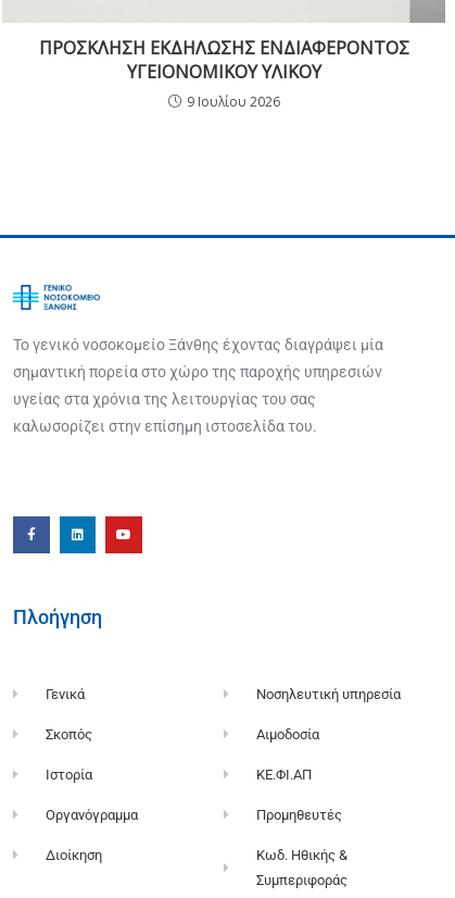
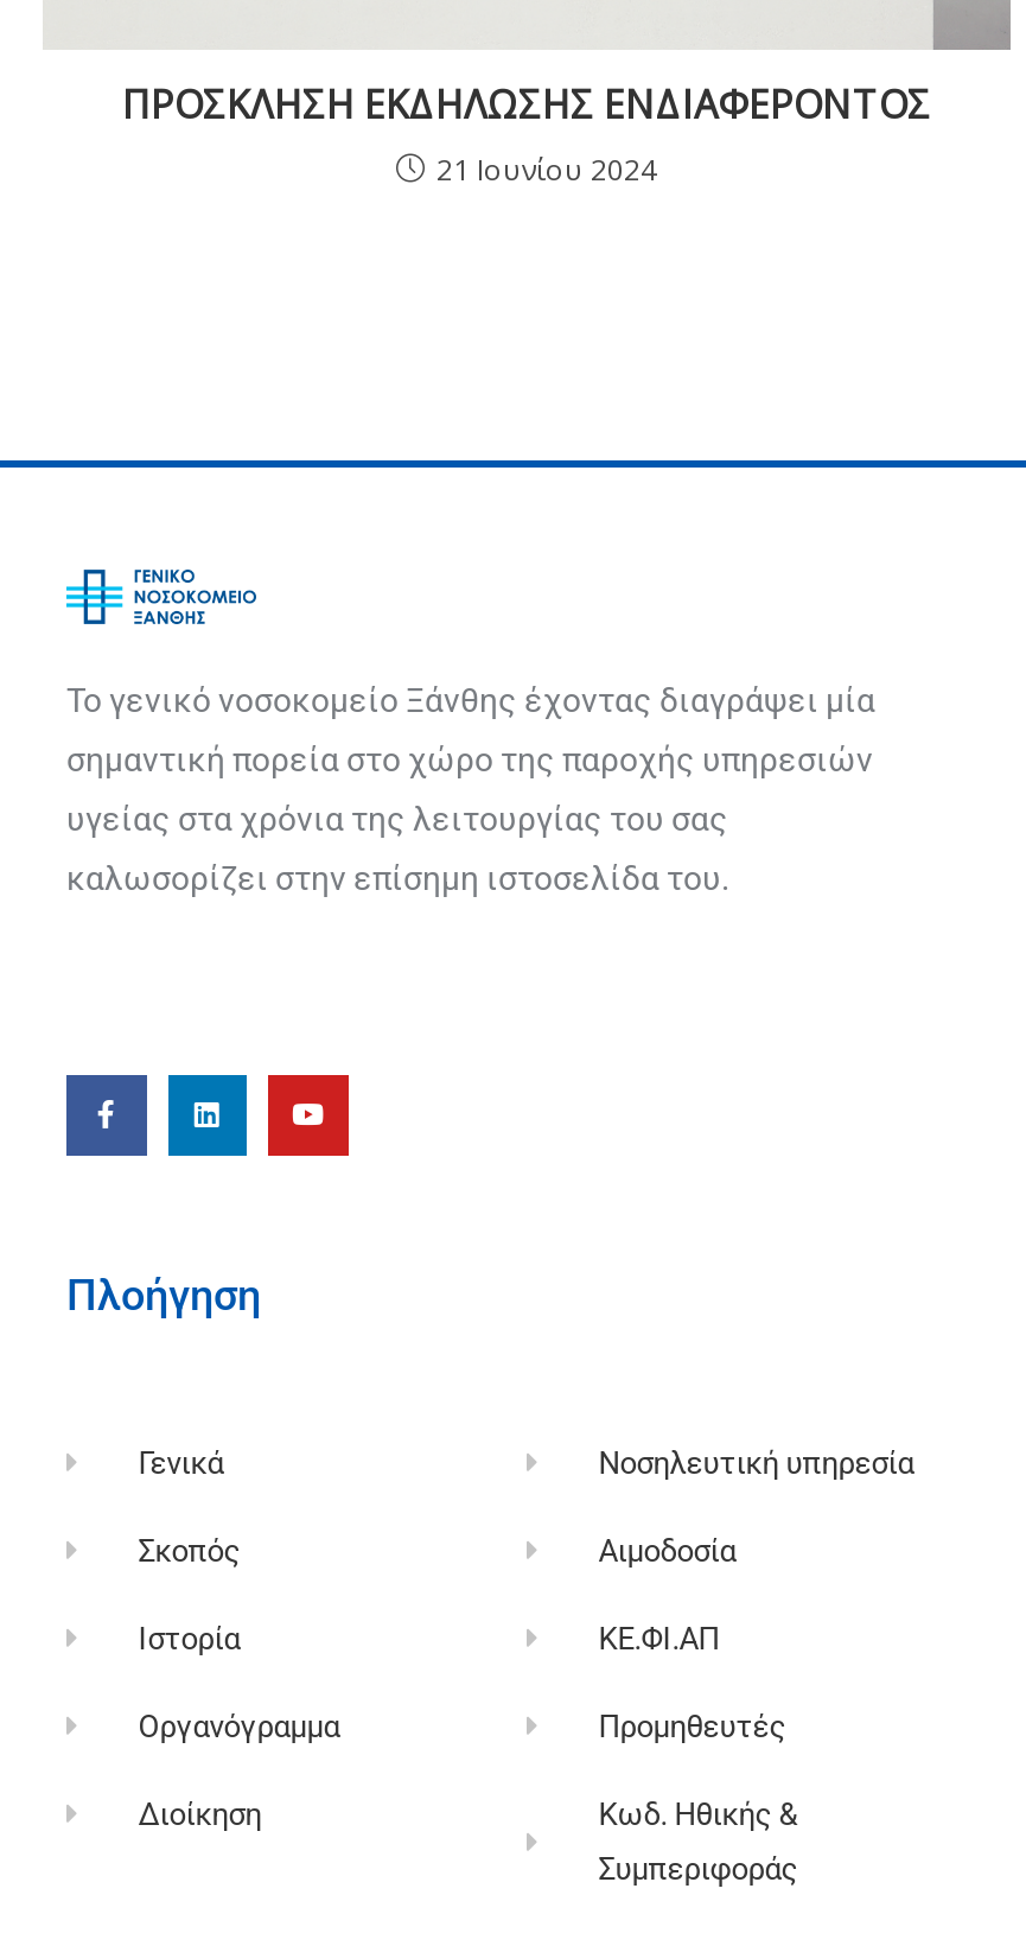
- ΥΓΕΙΟΝΟΜΙΚΟΥ ΥΛΙΚΟΥ
- 9 Ιουλίου 2026
+ 21 Ιουνίου 2024
